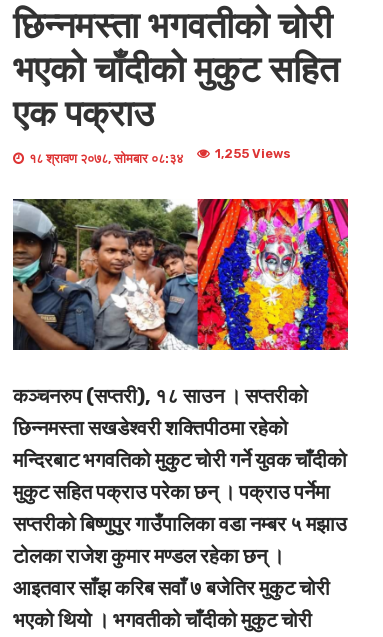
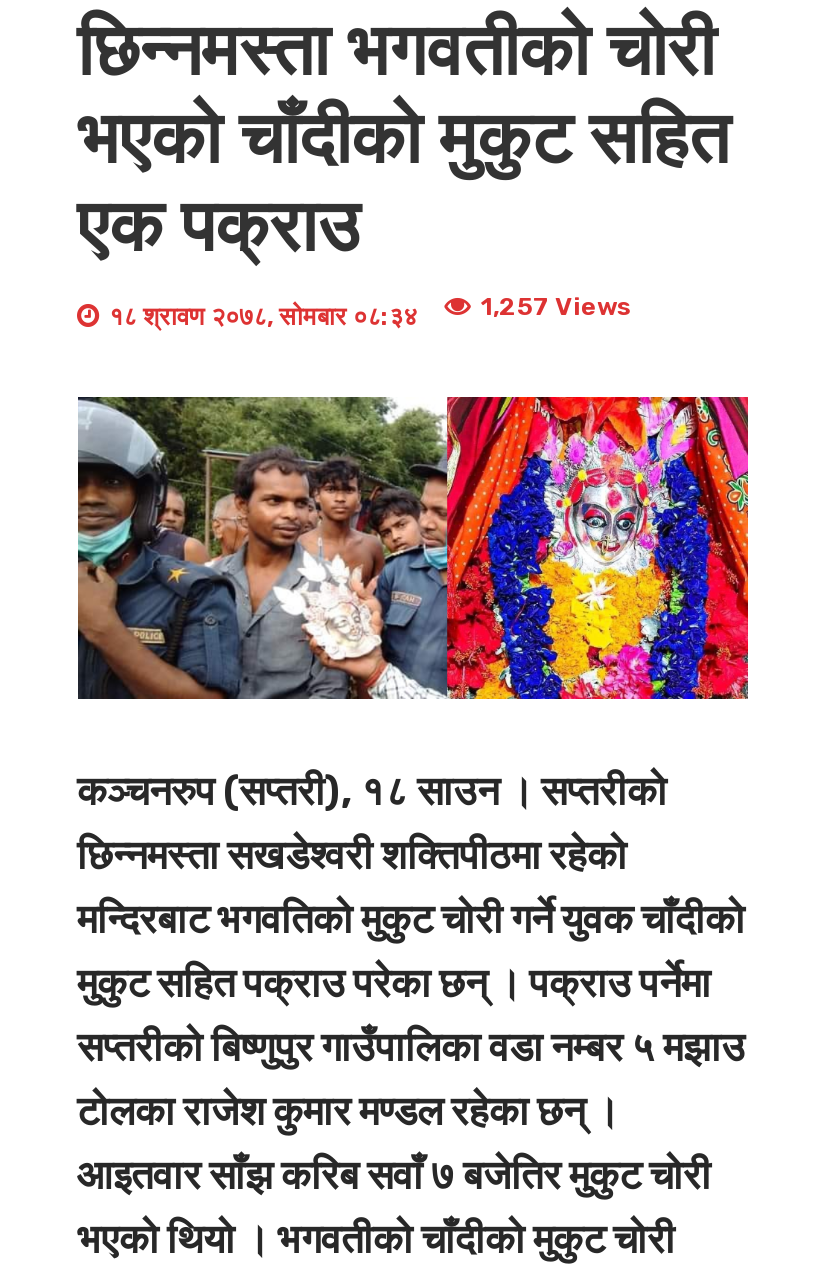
- 1,255 Views
+ 1,257 Views
